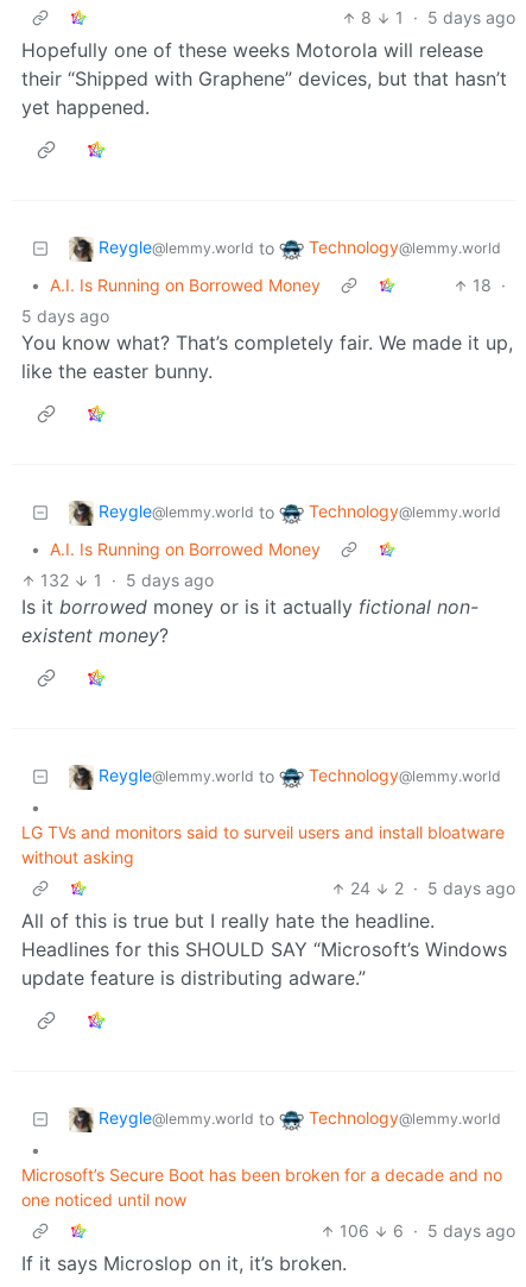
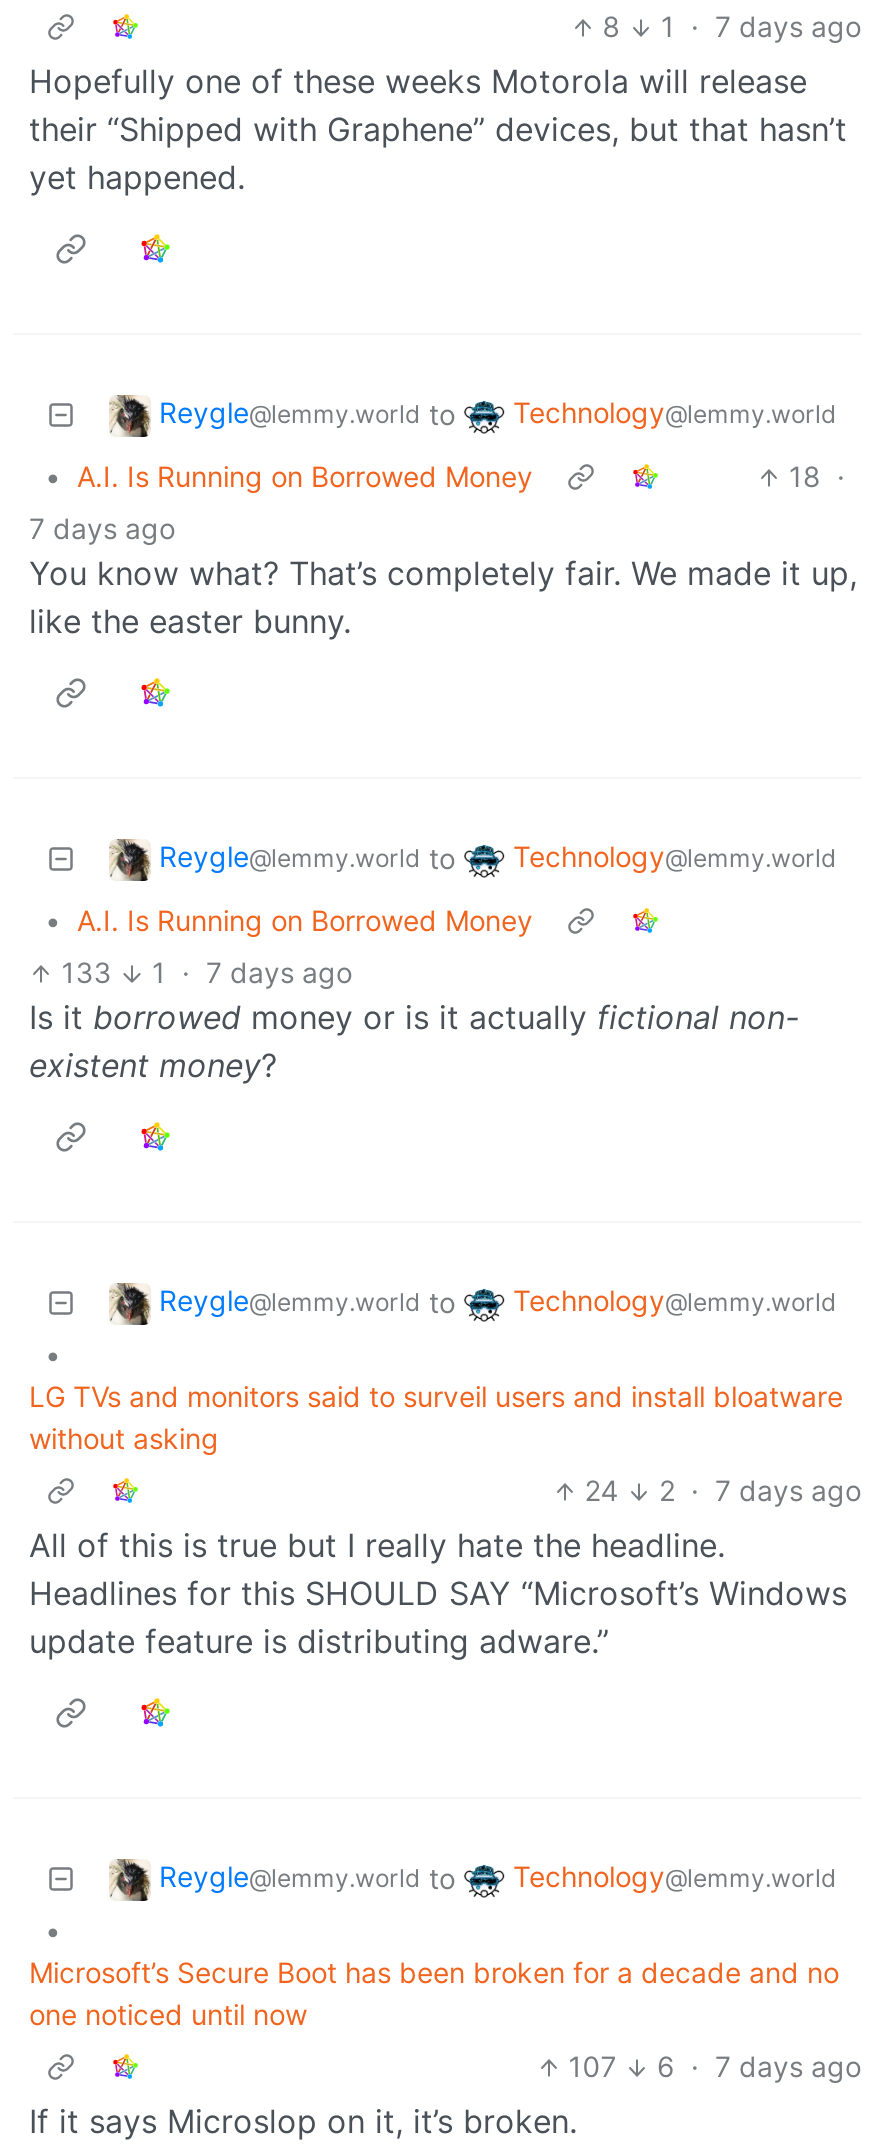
- 8 1 · 5 days ago
+ 8 1 · 7 days ago

- 5 days ago
+ 7 days ago

- 132
+ 133

- 1 · 5 days ago
+ 1 · 7 days ago

- 24 2 · 5 days ago
+ 24 2 · 7 days ago

- 106
+ 107

- 6 · 5 days ago
+ 6 · 7 days ago
